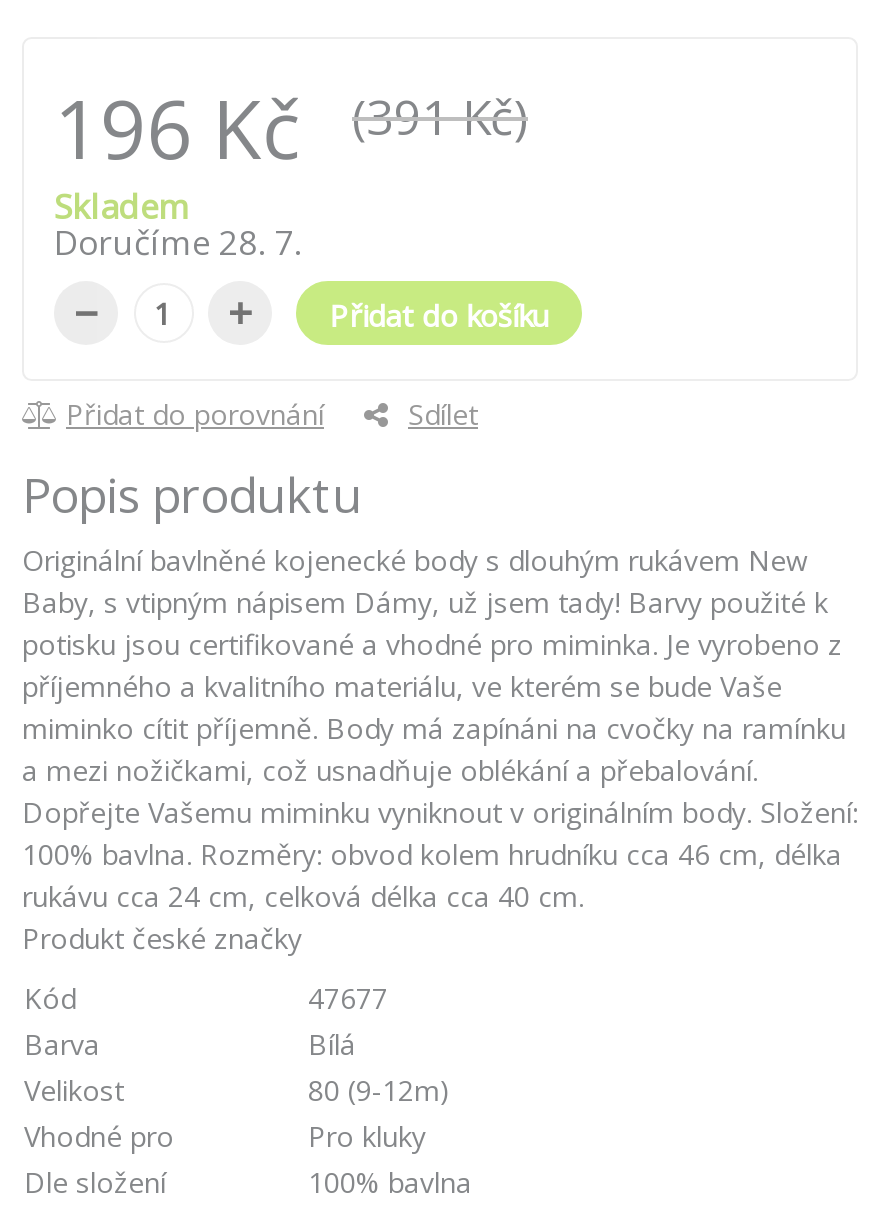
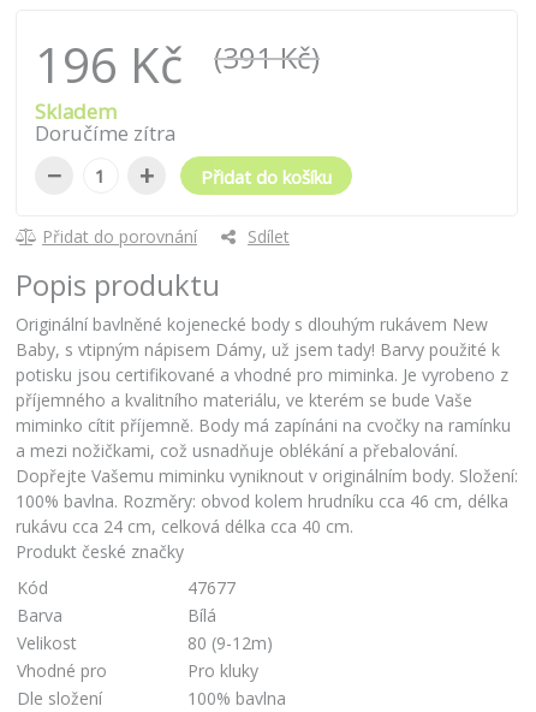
- Doručíme 28. 7.
+ Doručíme zítra
